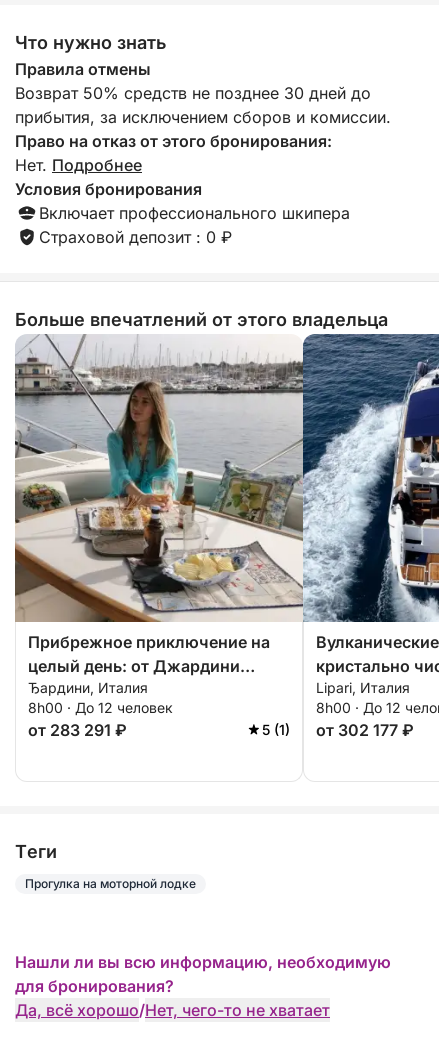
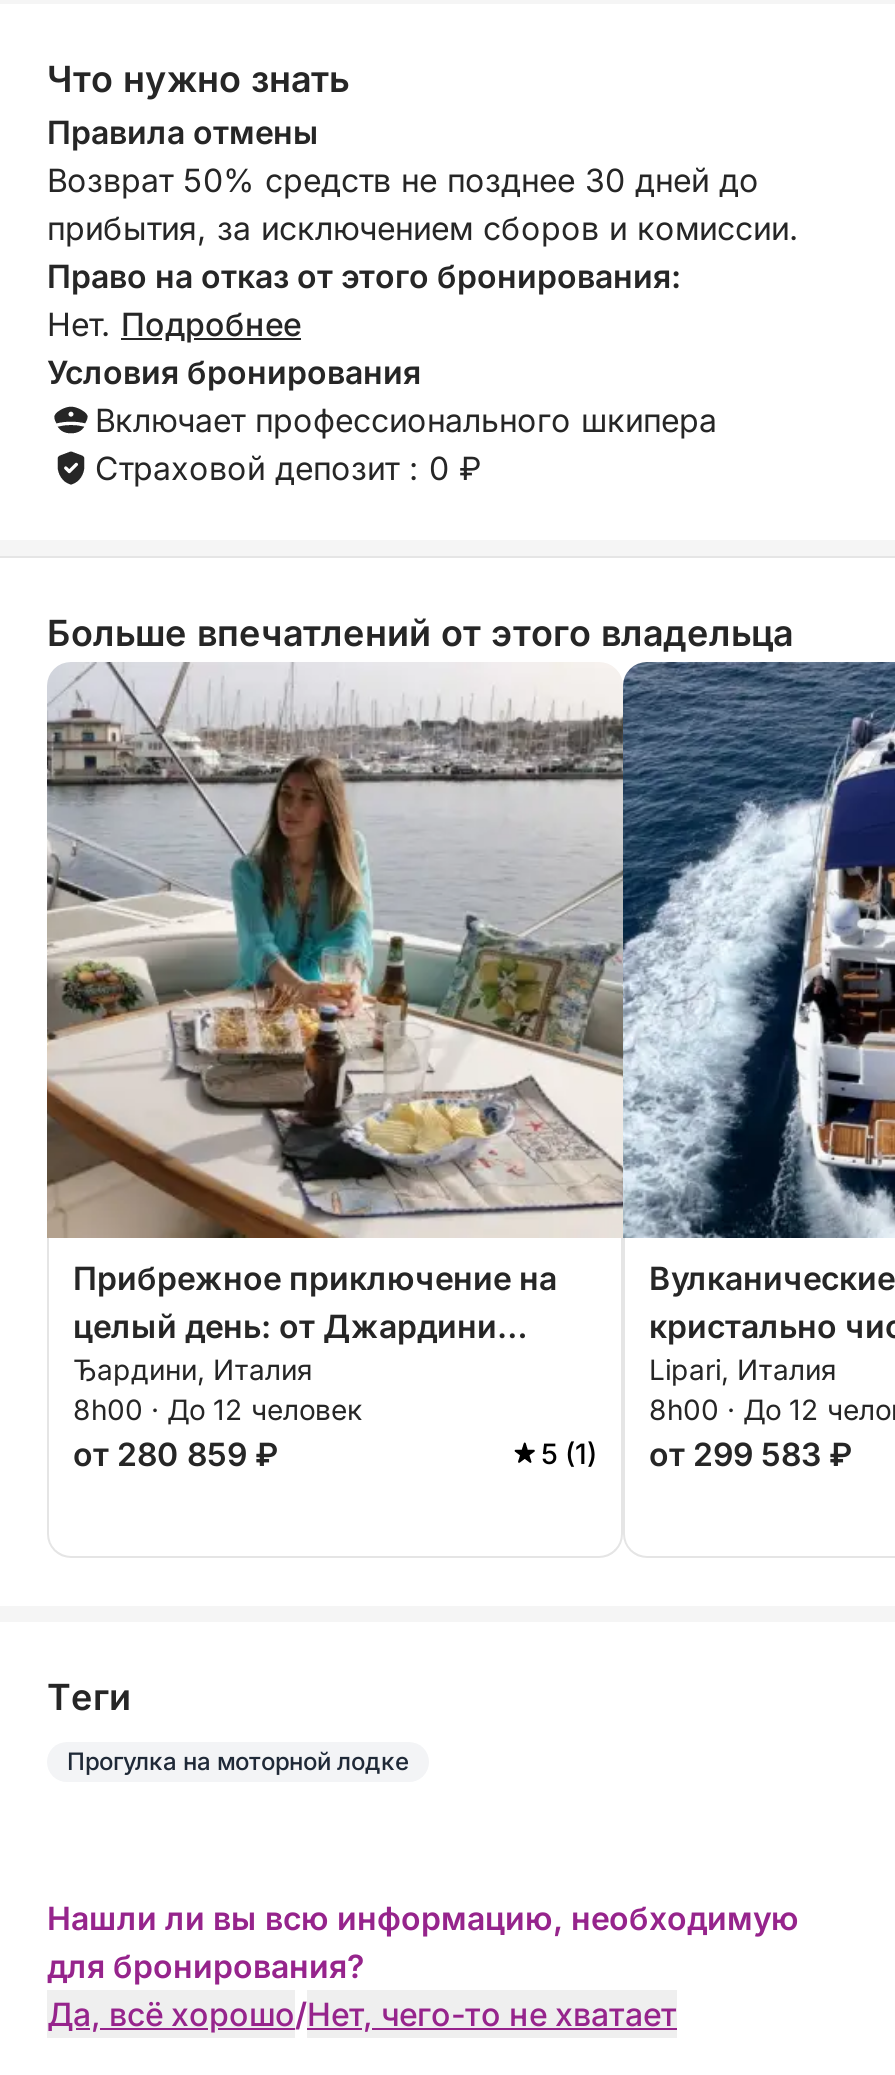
- от 283 291 ₽
+ от 280 859 ₽

- 5 (1) от 302 177 ₽
+ 5 (1) от 299 583 ₽
